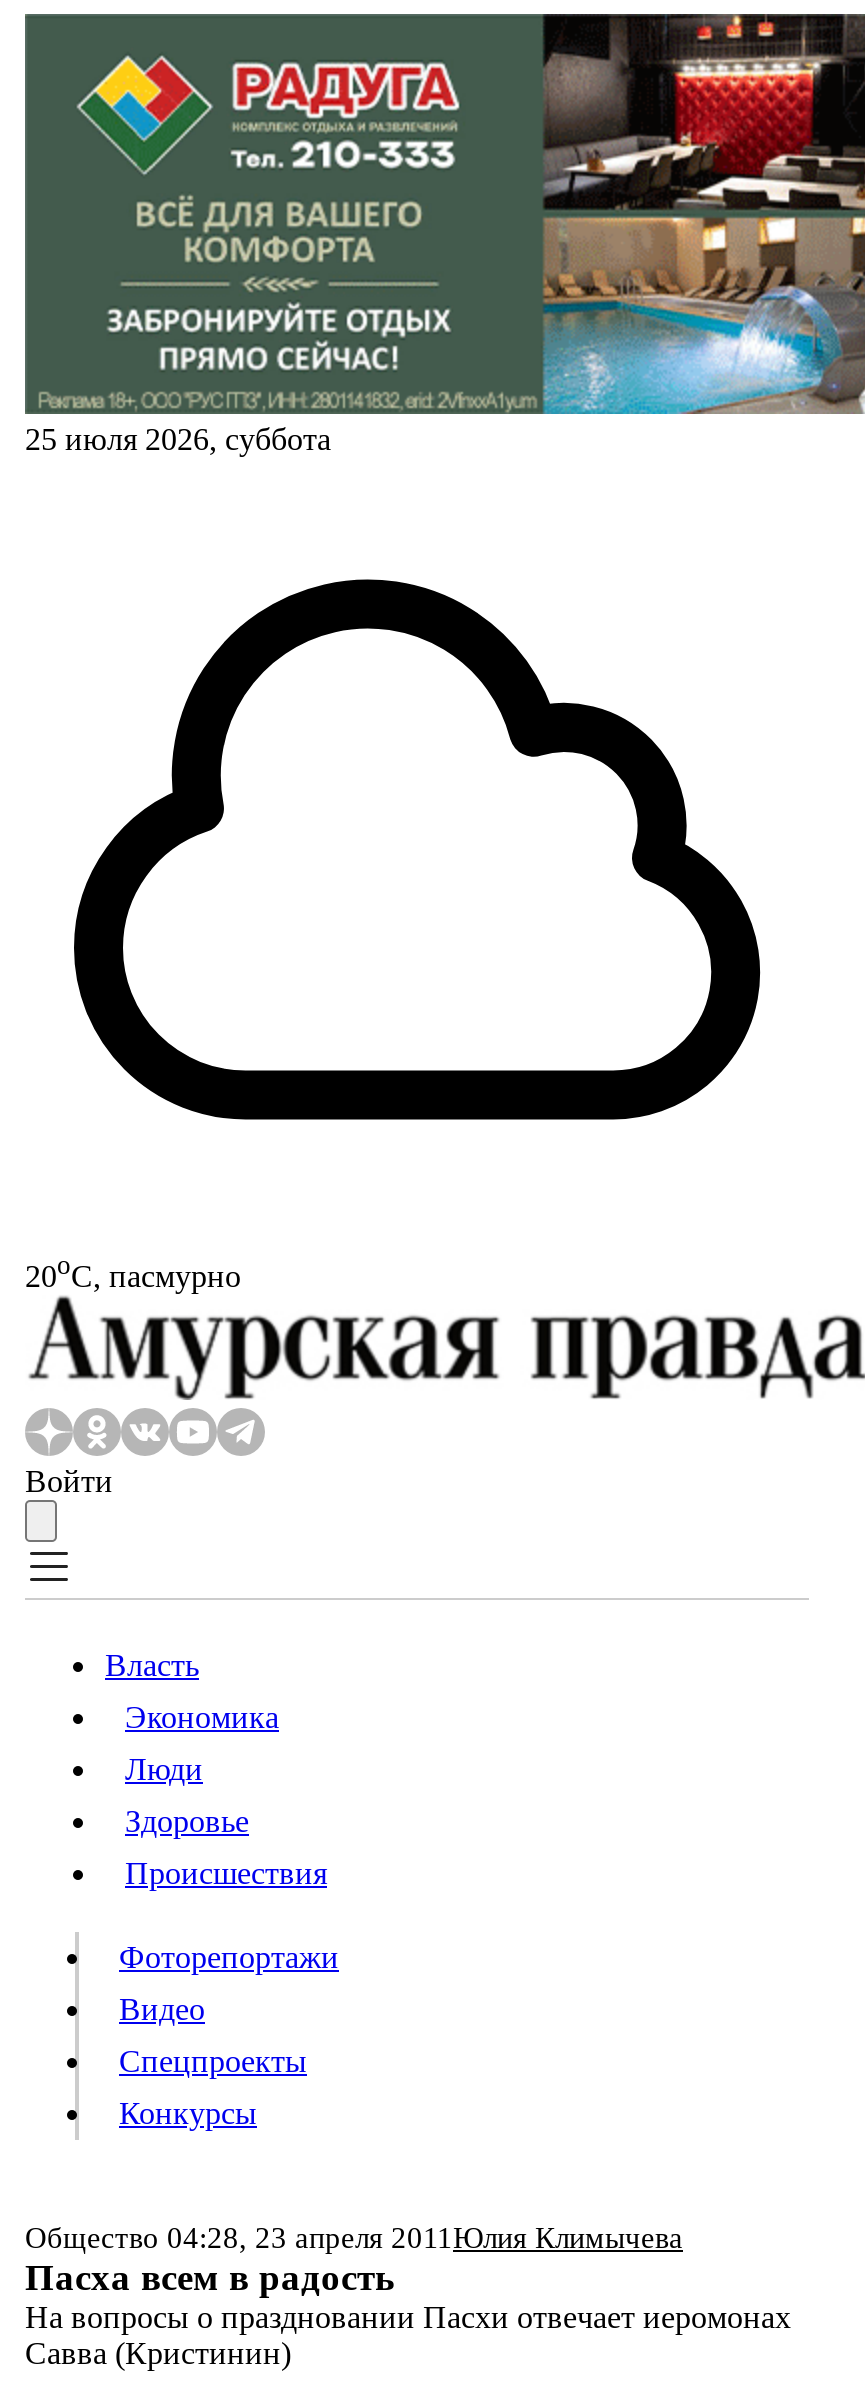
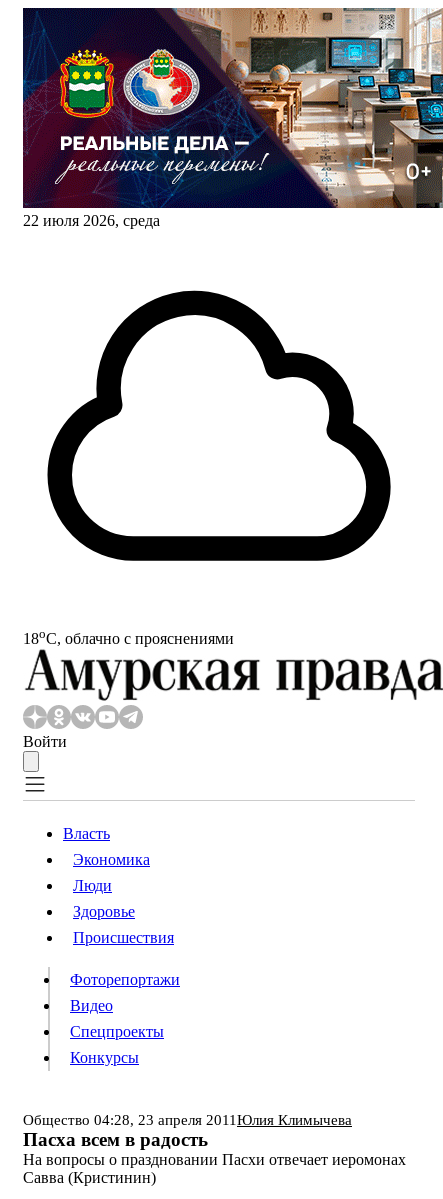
- [image]
- 25 июля 2026, суббота
+ [image]
+ 22 июля 2026, среда

- 20oС, пасмурно
+ 18oС, облачно с прояснениями
